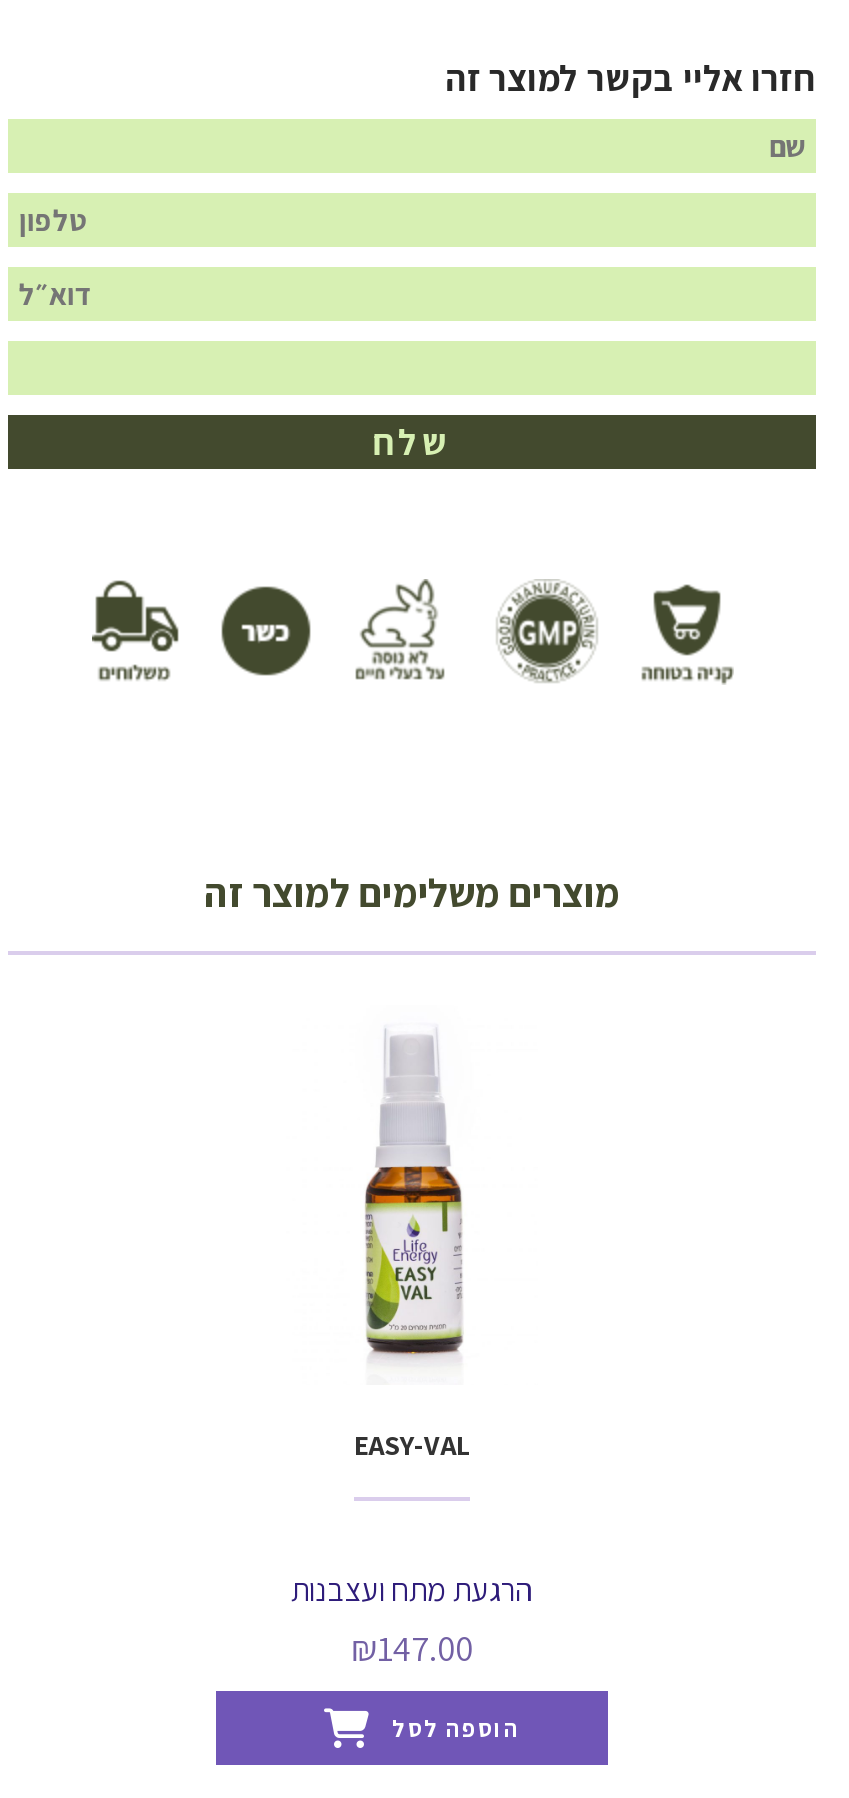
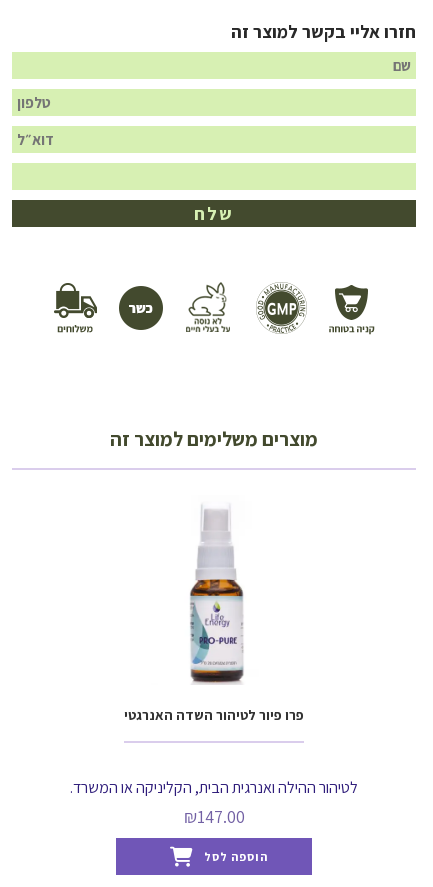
- [image]
- EASY-VAL
+ [image]
+ פרו פיור לטיהור השדה האנרגטי

- הרגעת מתח ועצבנות
+ לטיהור ההילה ואנרגית הבית, הקליניקה או המשרד.
